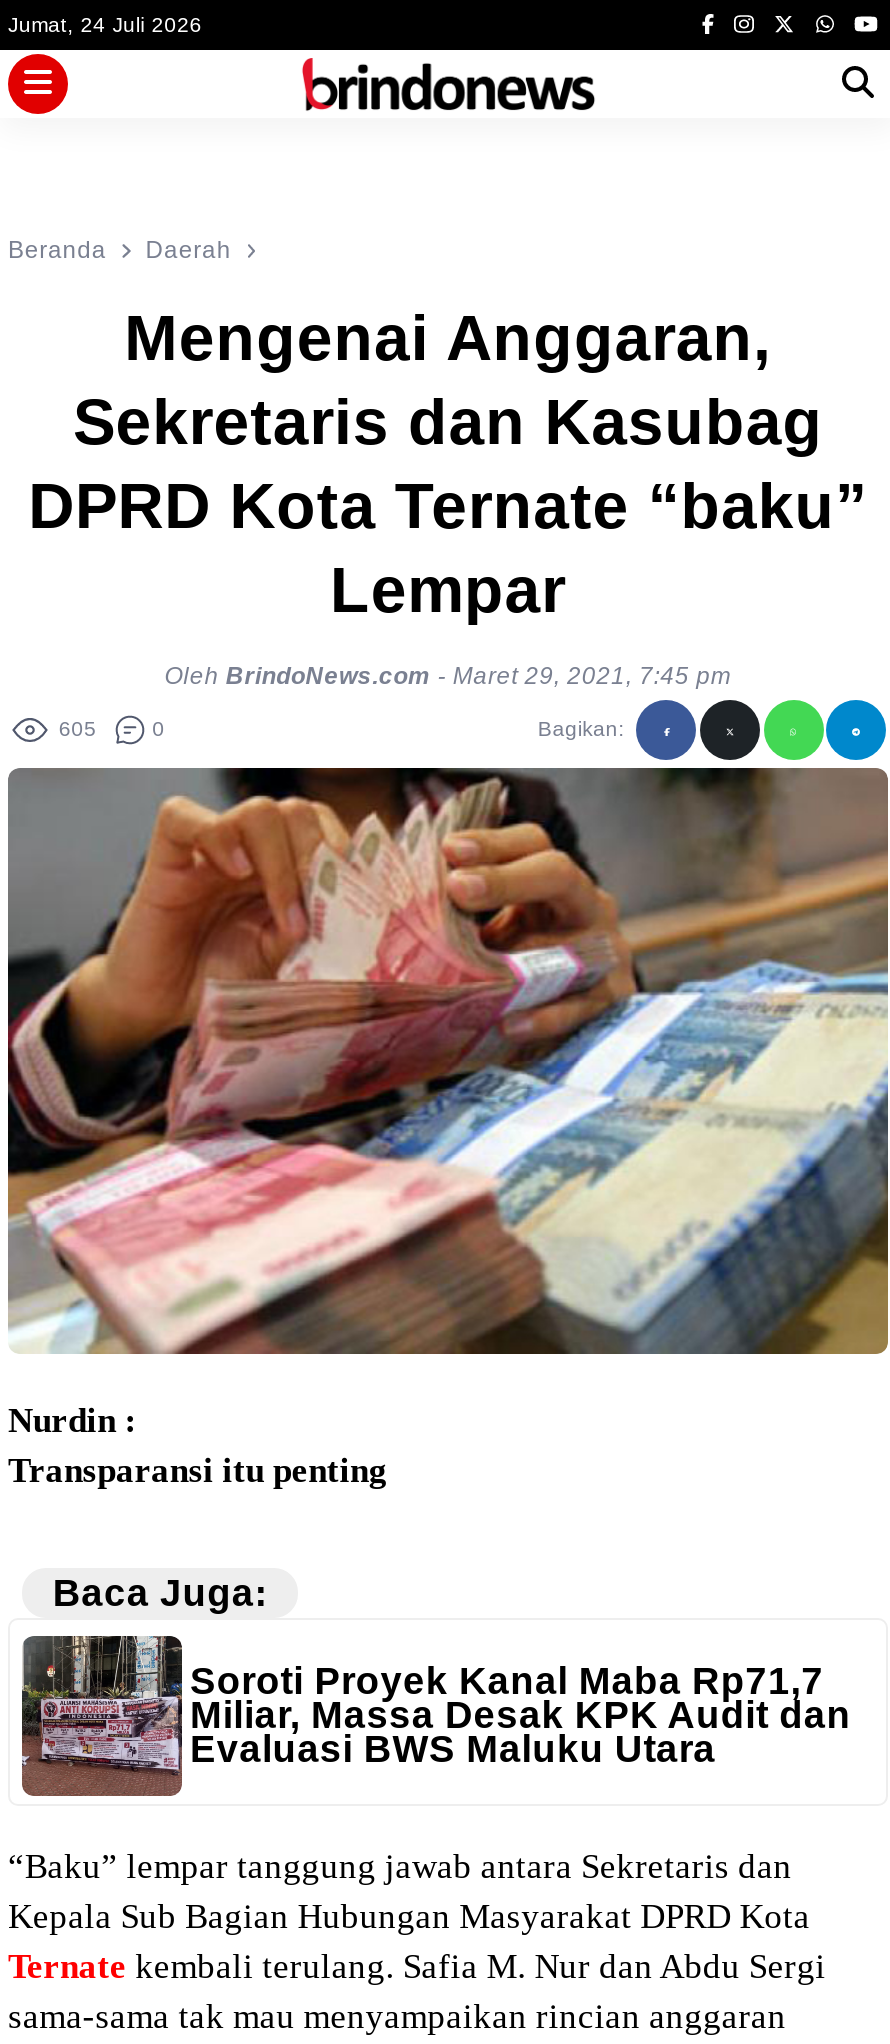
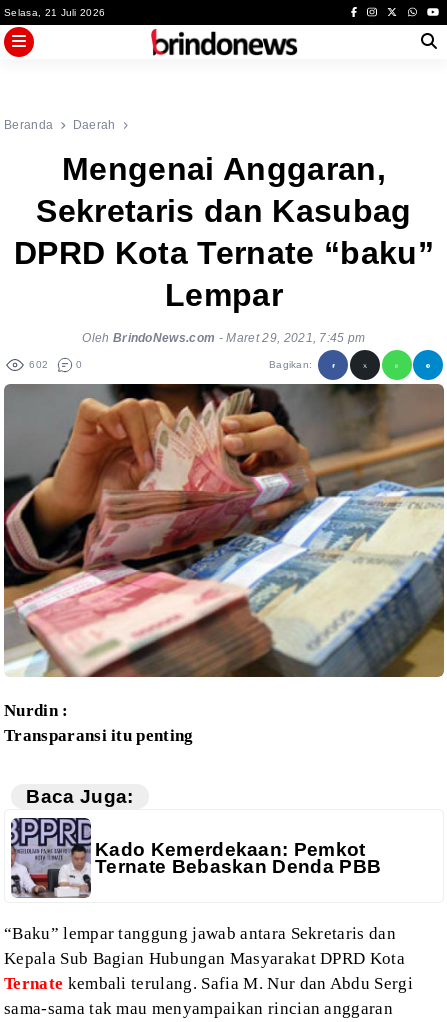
- Jumat, 24 Juli 2026
+ Selasa, 21 Juli 2026

- 605 0
+ 602 0

- [image]
- Soroti Proyek Kanal Maba Rp71,7
- Miliar, Massa Desak KPK Audit dan
- Evaluasi BWS Maluku Utara
+ [image]
+ Kado Kemerdekaan: Pemkot
+ Ternate Bebaskan Denda PBB
